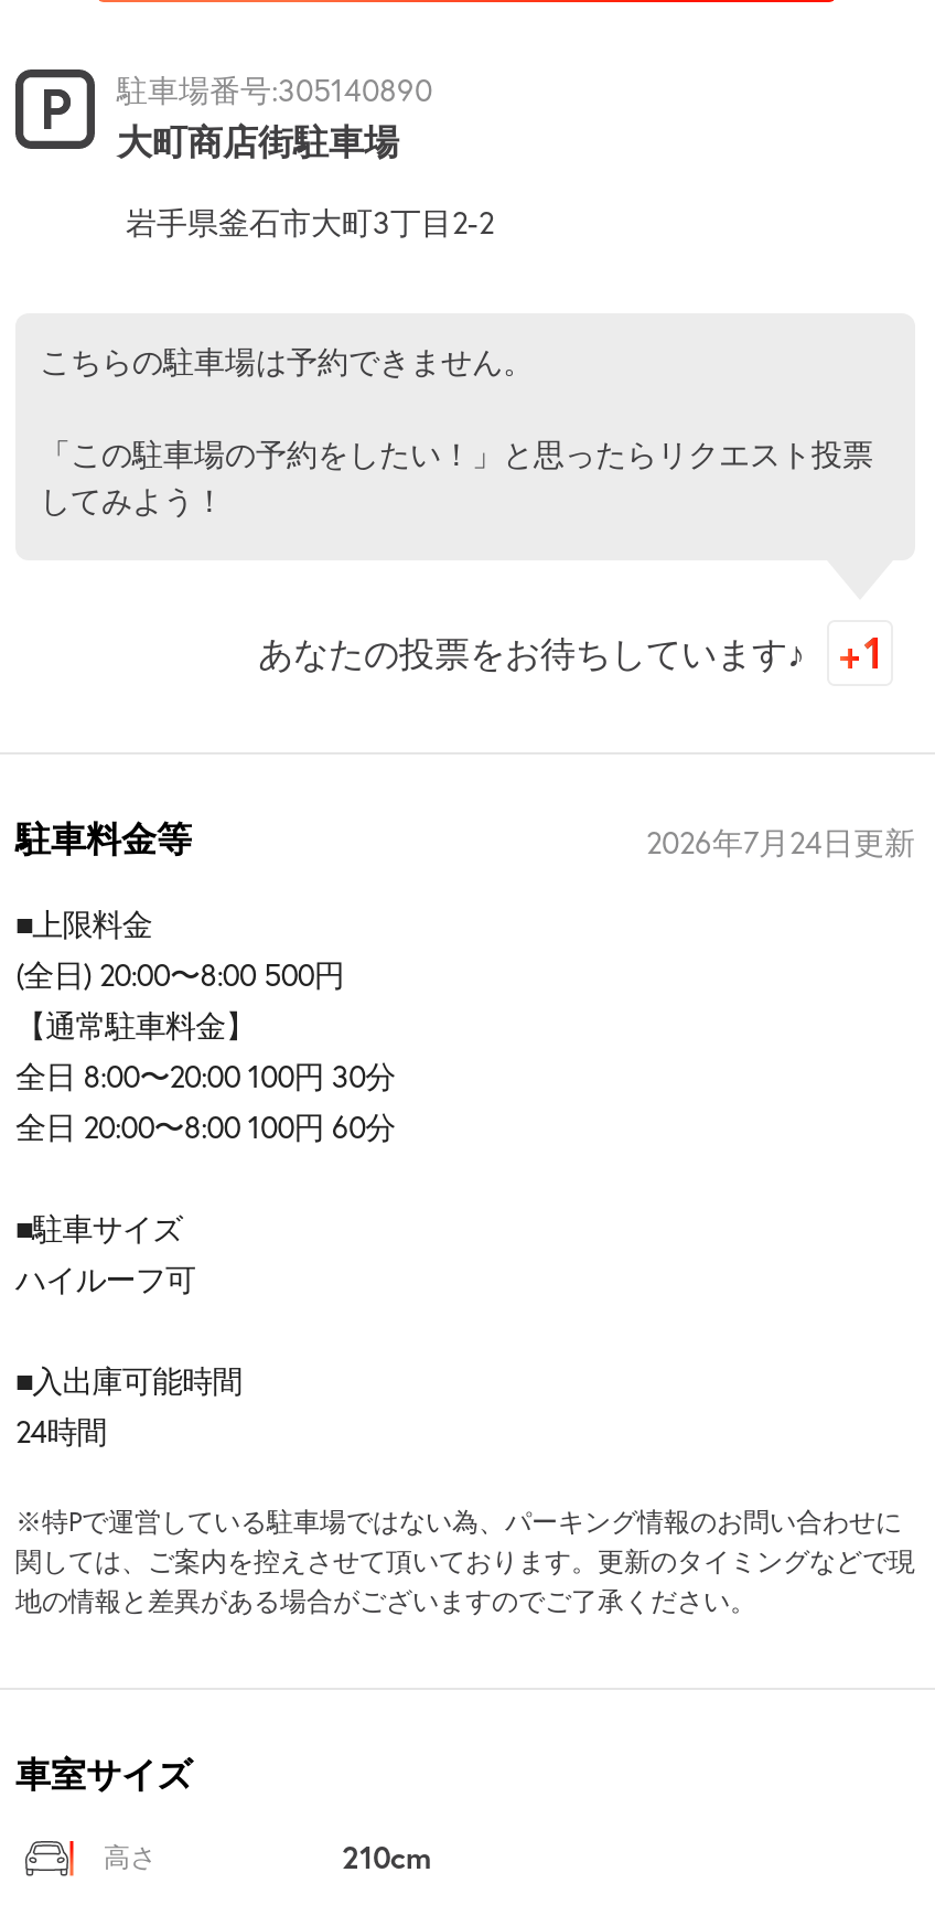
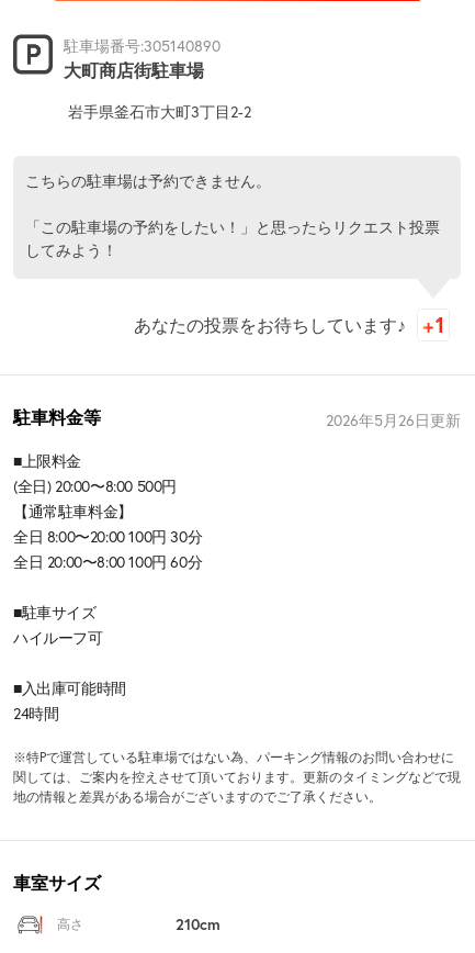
- 2026年7月24日更新
+ 2026年5月26日更新
